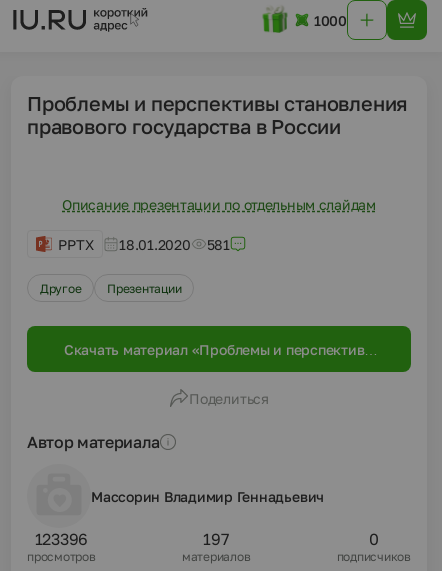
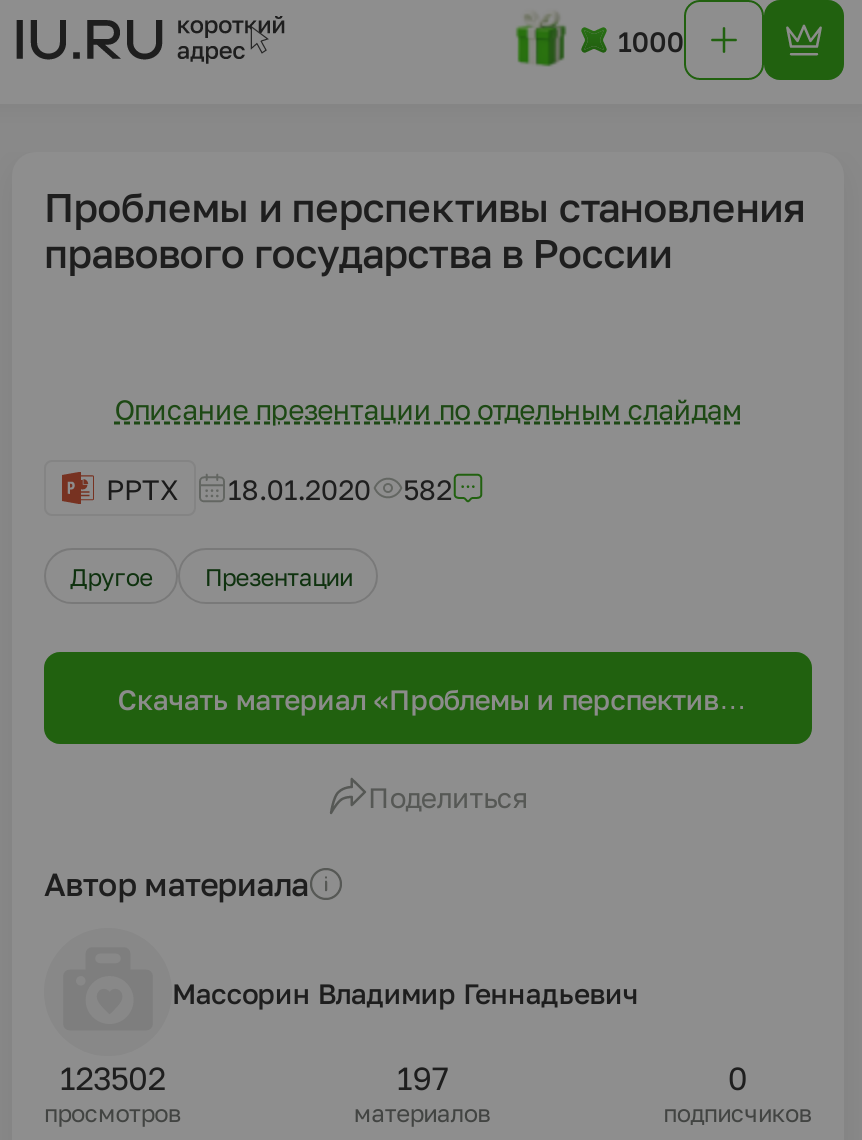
- PPTX 18.01.2020 581
+ PPTX 18.01.2020 582

- 123396
+ 123502
